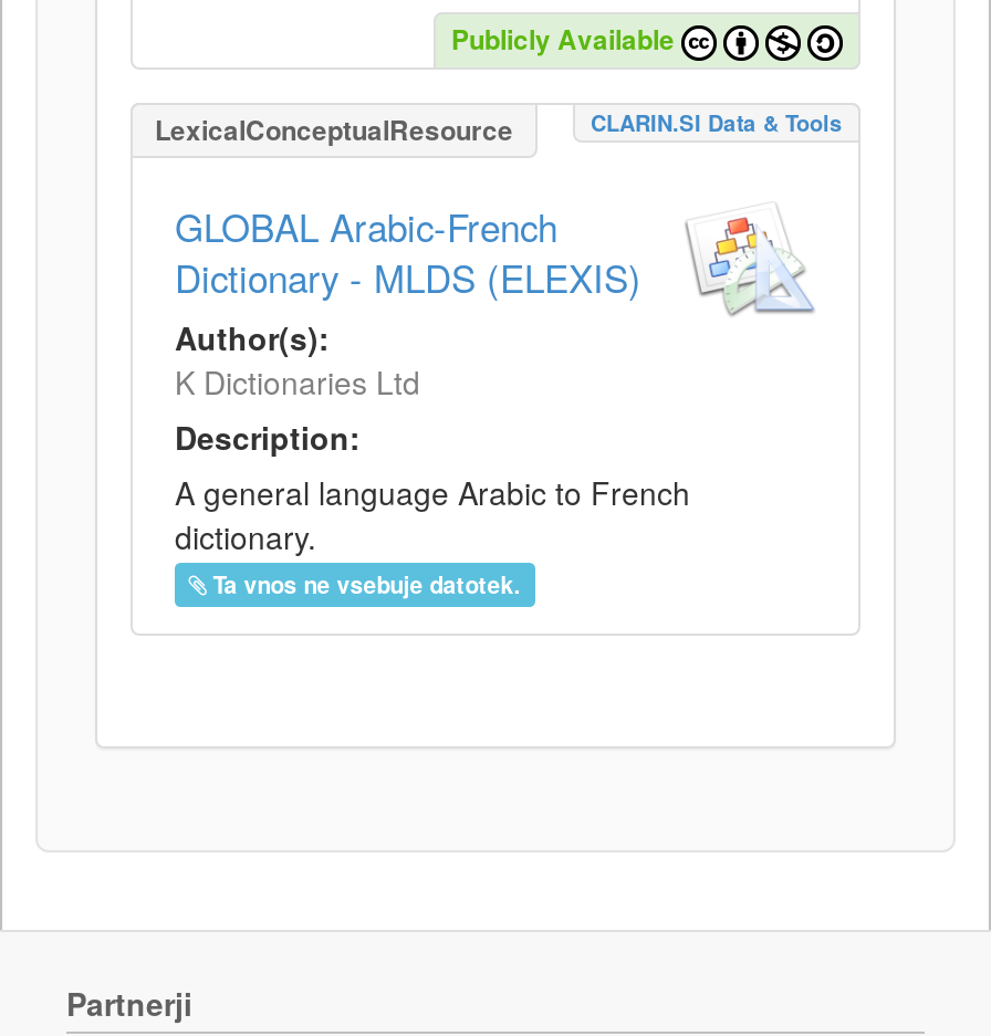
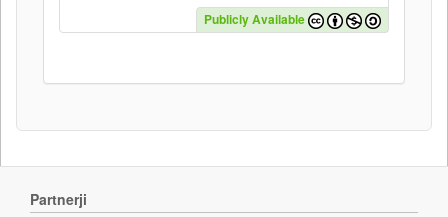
- [image]
- LexicalConceptualResource
- CLARIN.SI Data & Tools
- GLOBAL Arabic-French
- Dictionary - MLDS (ELEXIS)
- Author(s):
- K Dictionaries Ltd
- Description:
- A general language Arabic to French
- dictionary.
- Ta vnos ne vsebuje datotek.
